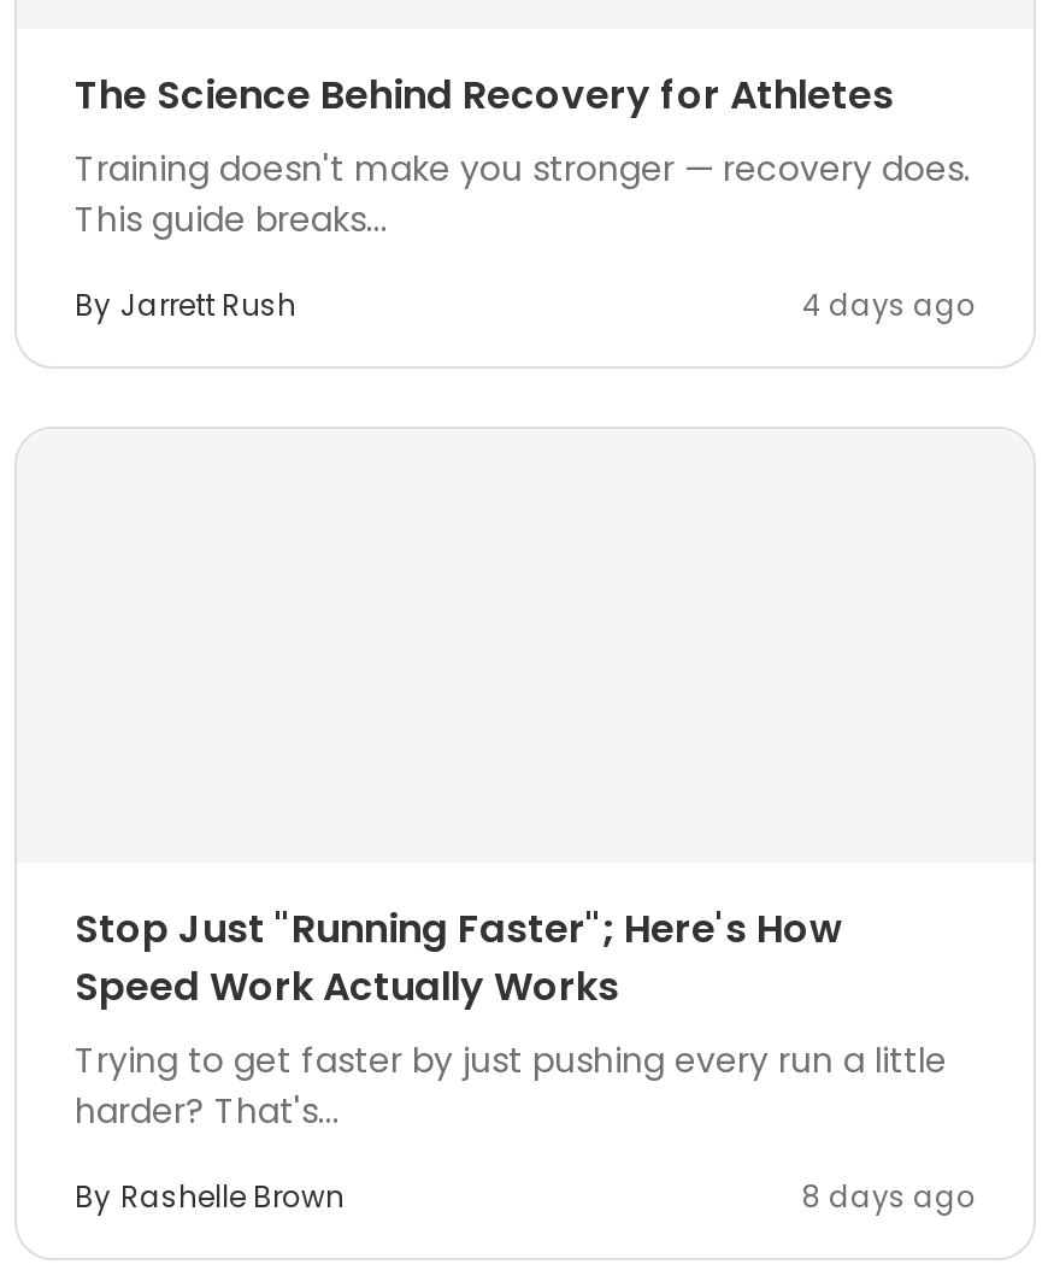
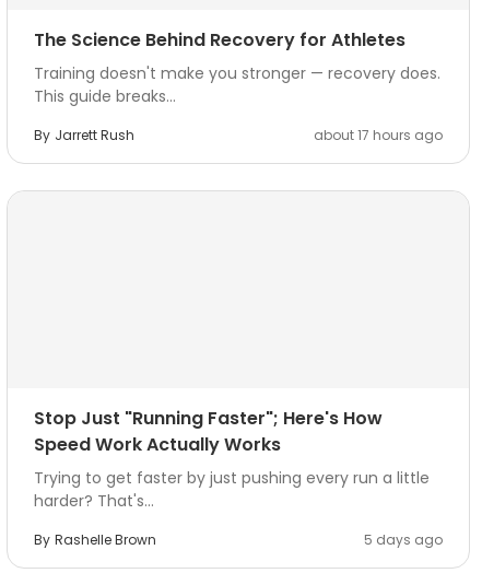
- 4 days ago
+ about 17 hours ago

- 8 days ago
+ 5 days ago
